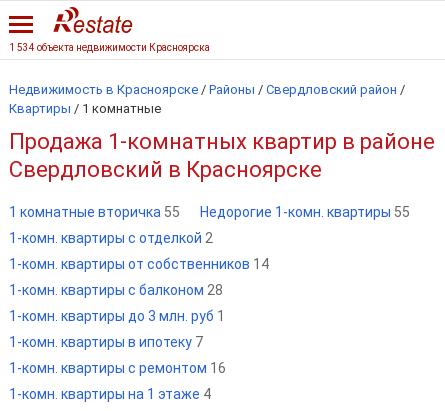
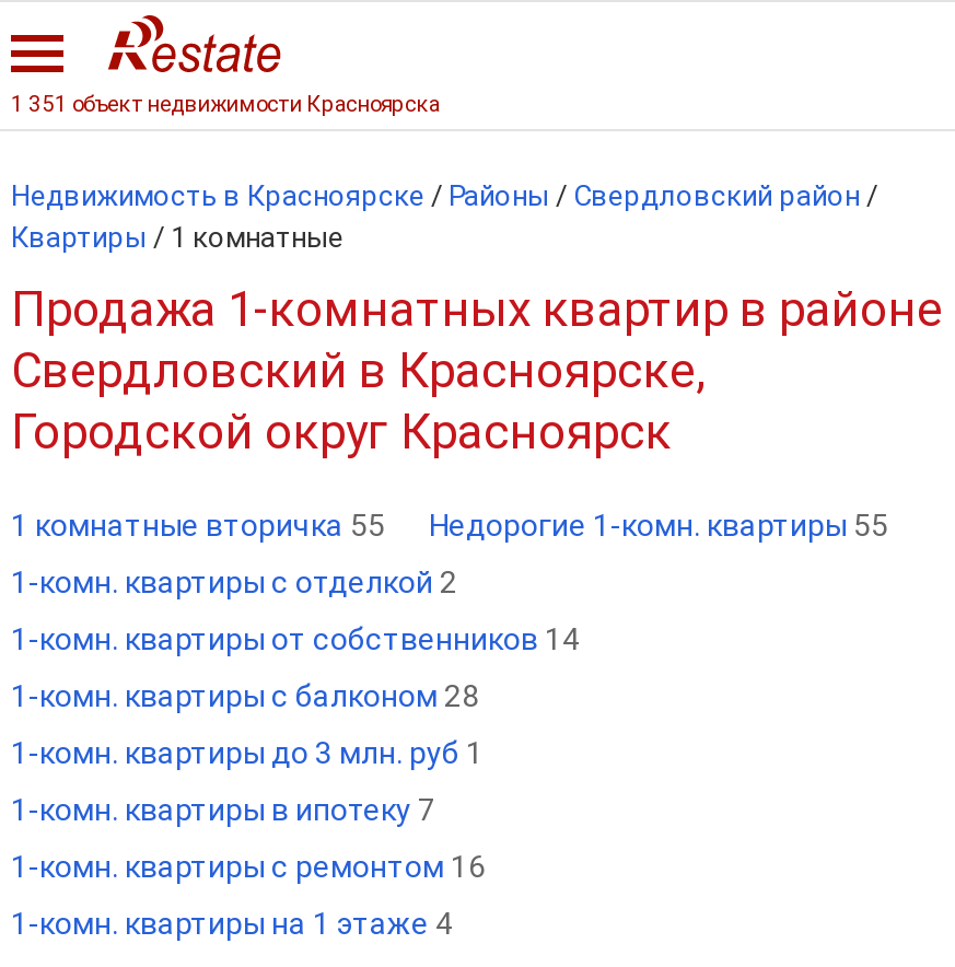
- 1 534 объекта недвижимости Красноярска
+ 1 351 объект недвижимости Красноярска

- Свердловский в Красноярске
+ Свердловский в Красноярске,
+ Городской округ Красноярск
